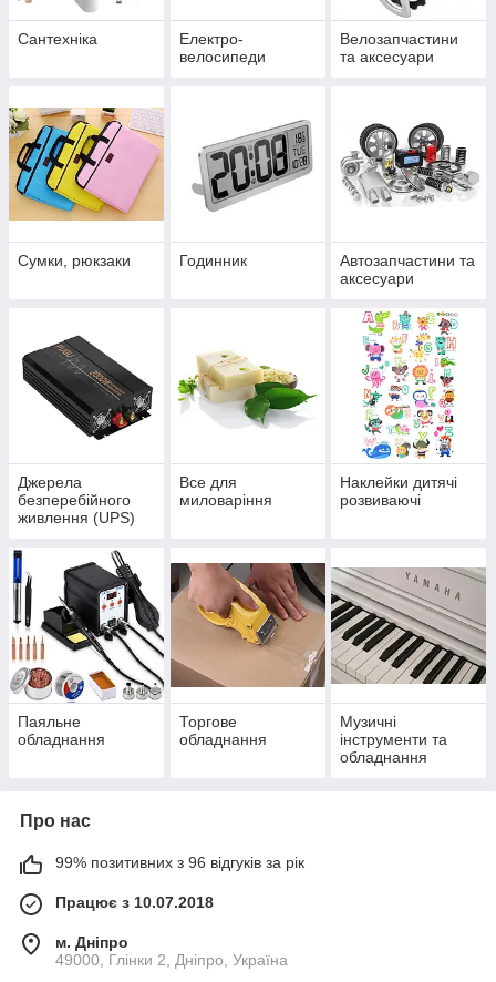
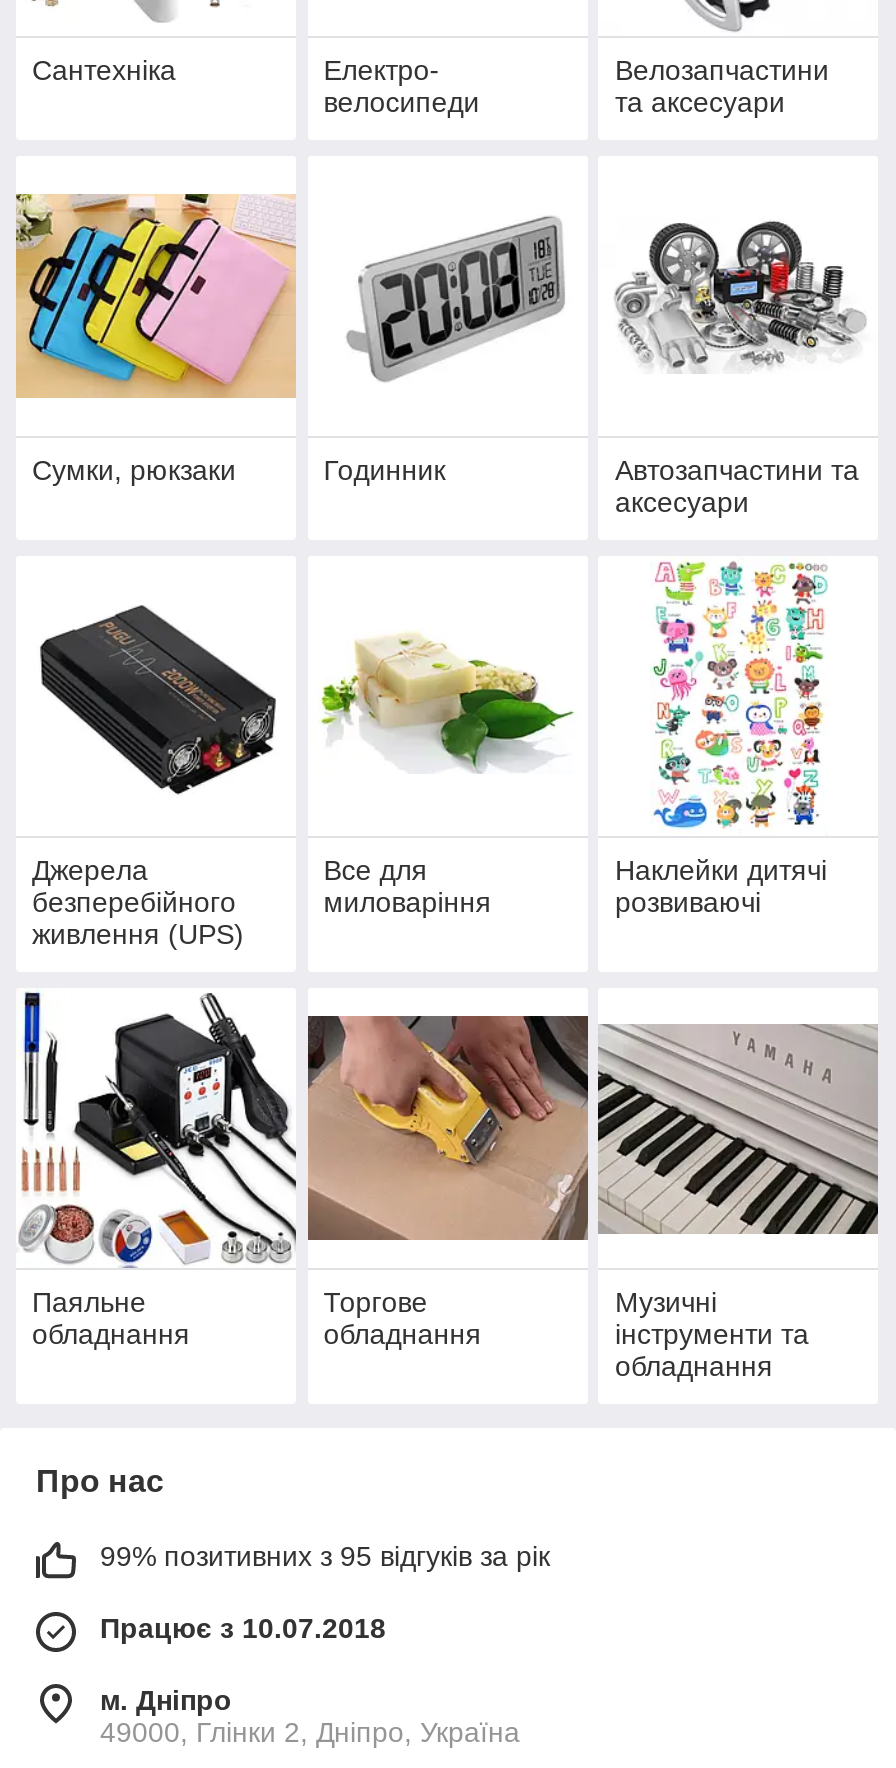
- 99% позитивних з 96 відгуків за рік
+ 99% позитивних з 95 відгуків за рік
